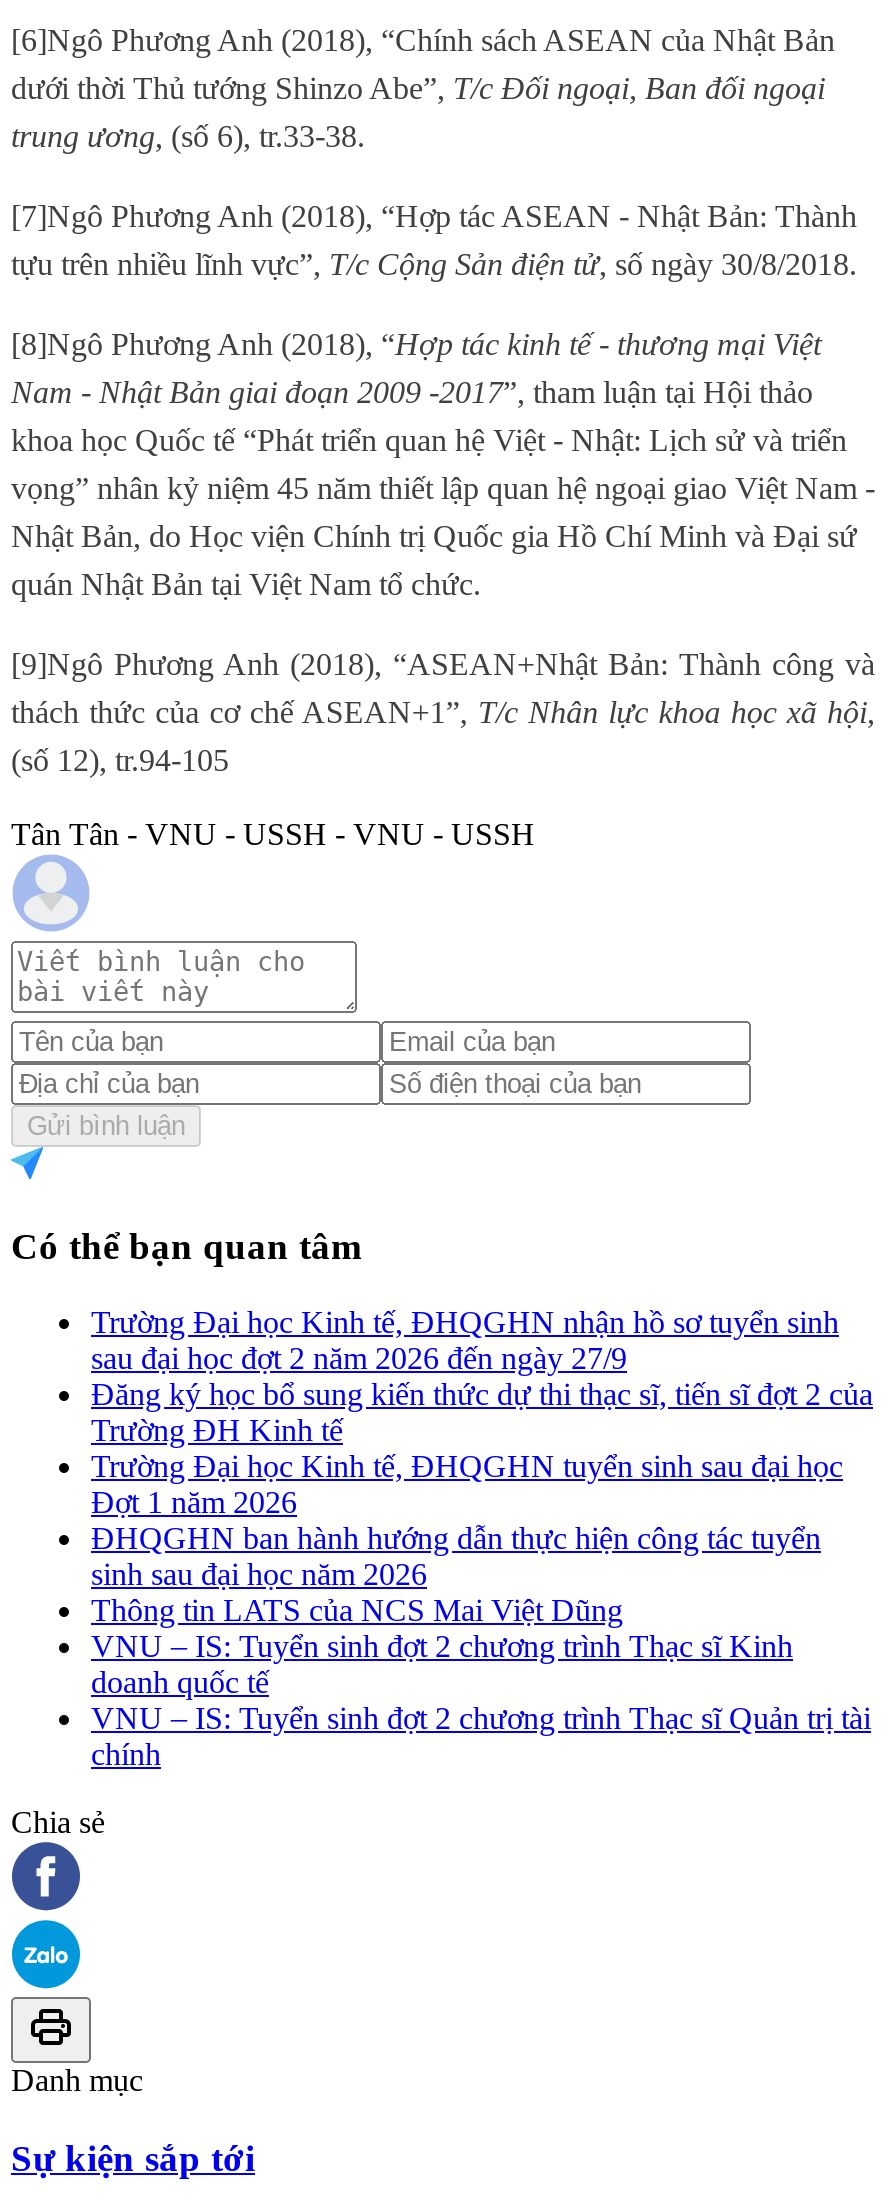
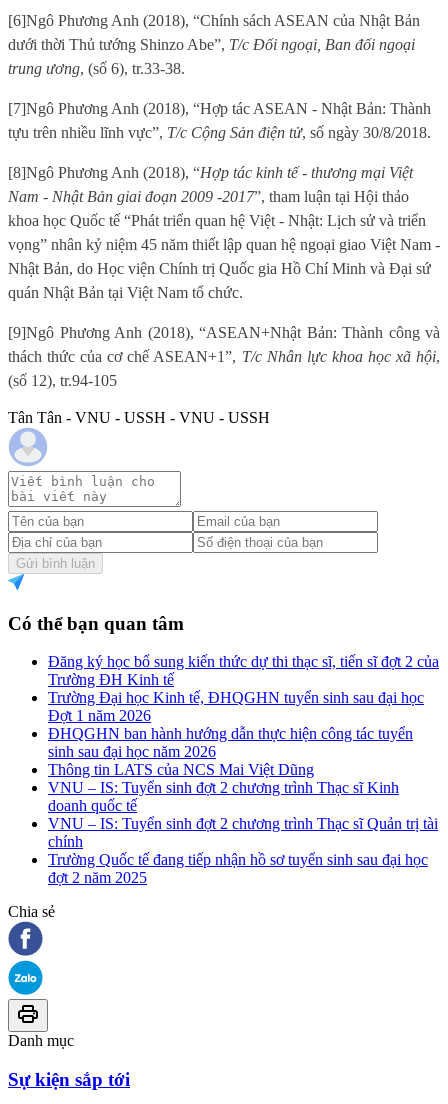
- Trường Đại học Kinh tế, ĐHQGHN nhận hồ sơ tuyển sinh
- sau đại học đợt 2 năm 2026 đến ngày 27/9

moved up: Đăng ký học bổ sung kiến thức dự thi thạc sĩ, tiến sĩ đợt 2 của | Trường ĐH Kinh tế | Trường Đại học Kinh tế, ĐHQGHN tuyển sinh sau đại học | ... | VNU – IS: Tuyển sinh đợt 2 chương trình Thạc sĩ Quản trị tài | chính

+ Trường Quốc tế đang tiếp nhận hồ sơ tuyển sinh sau đại học
+ đợt 2 năm 2025
